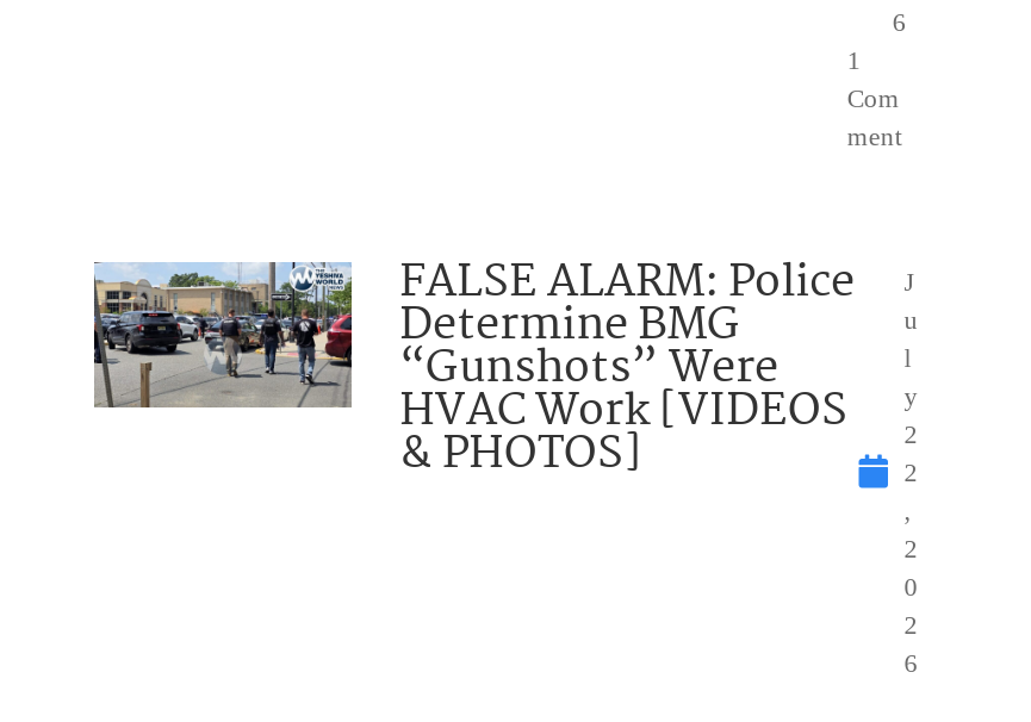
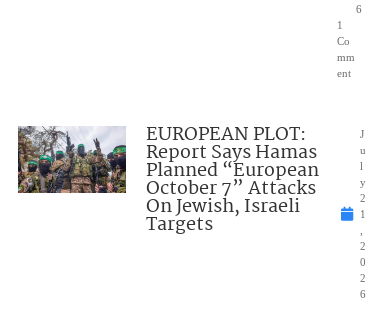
- [image]
- FALSE ALARM: Police
- Determine BMG
- “Gunshots” Were
- HVAC Work [VIDEOS
- & PHOTOS]
+ [image]
+ EUROPEAN PLOT:
+ Report Says Hamas
+ Planned “European
+ October 7” Attacks
+ On Jewish, Israeli
+ Targets

- 2
+ 1
